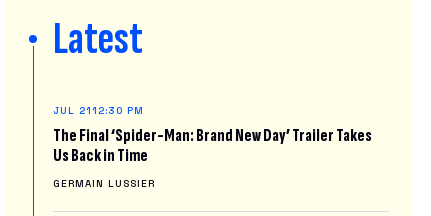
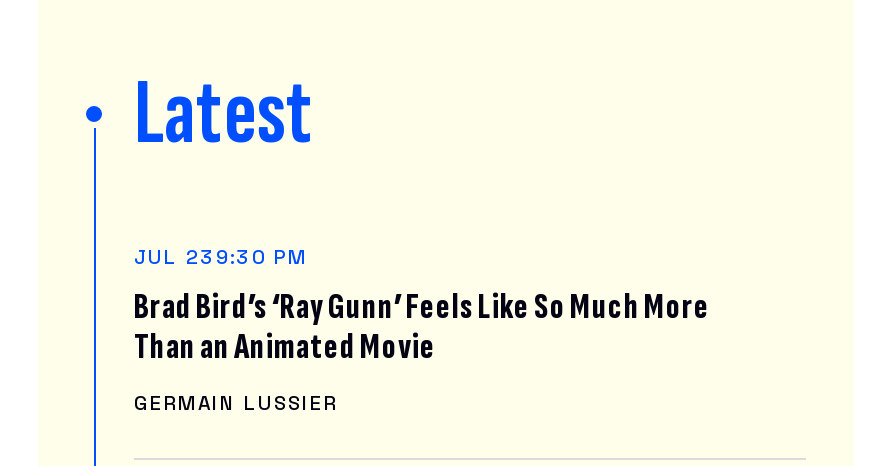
- JUL 21 12:30 PM
- The Final ‘Spider-Man: Brand New Day’ Trailer Takes
- Us Back in Time
+ JUL 23 9:30 PM
+ Brad Bird’s ‘Ray Gunn’ Feels Like So Much More
+ Than an Animated Movie
